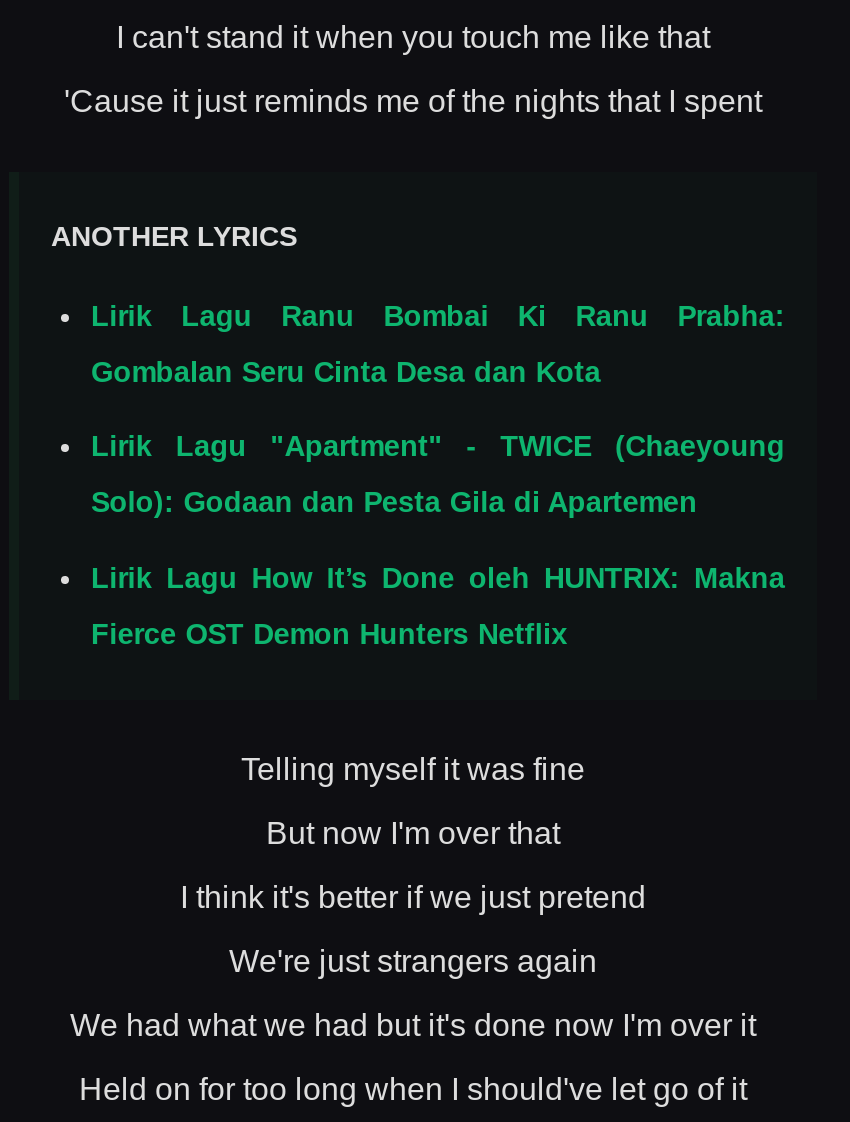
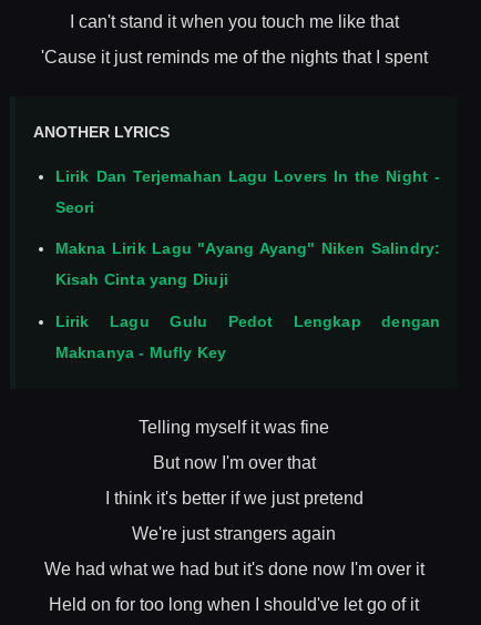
- Lirik Lagu Ranu Bombai Ki Ranu Prabha:
+ Lirik Dan Terjemahan Lagu Lovers In the Night -

- Gombalan Seru Cinta Desa dan Kota
+ Seori

- Lirik Lagu "Apartment" - TWICE (Chaeyoung
+ Makna Lirik Lagu "Ayang Ayang" Niken Salindry:

- Solo): Godaan dan Pesta Gila di Apartemen
+ Kisah Cinta yang Diuji

- Lirik Lagu How It’s Done oleh HUNTRIX: Makna
+ Lirik Lagu Gulu Pedot Lengkap dengan

- Fierce OST Demon Hunters Netflix
+ Maknanya - Mufly Key
